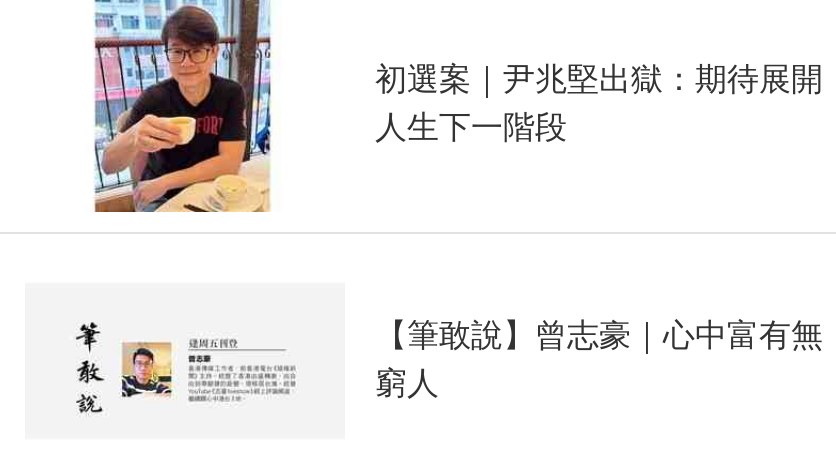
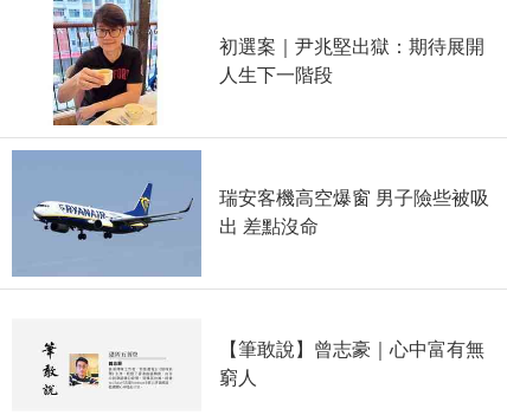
+ [image]
+ 瑞安客機高空爆窗 男子險些被吸
+ 出 差點沒命
